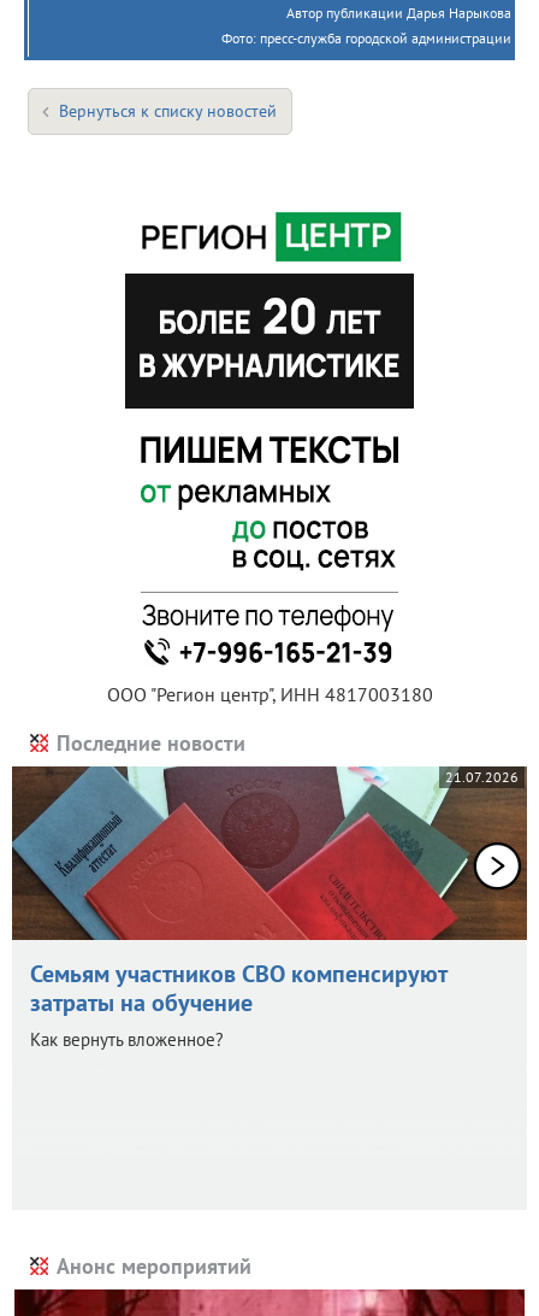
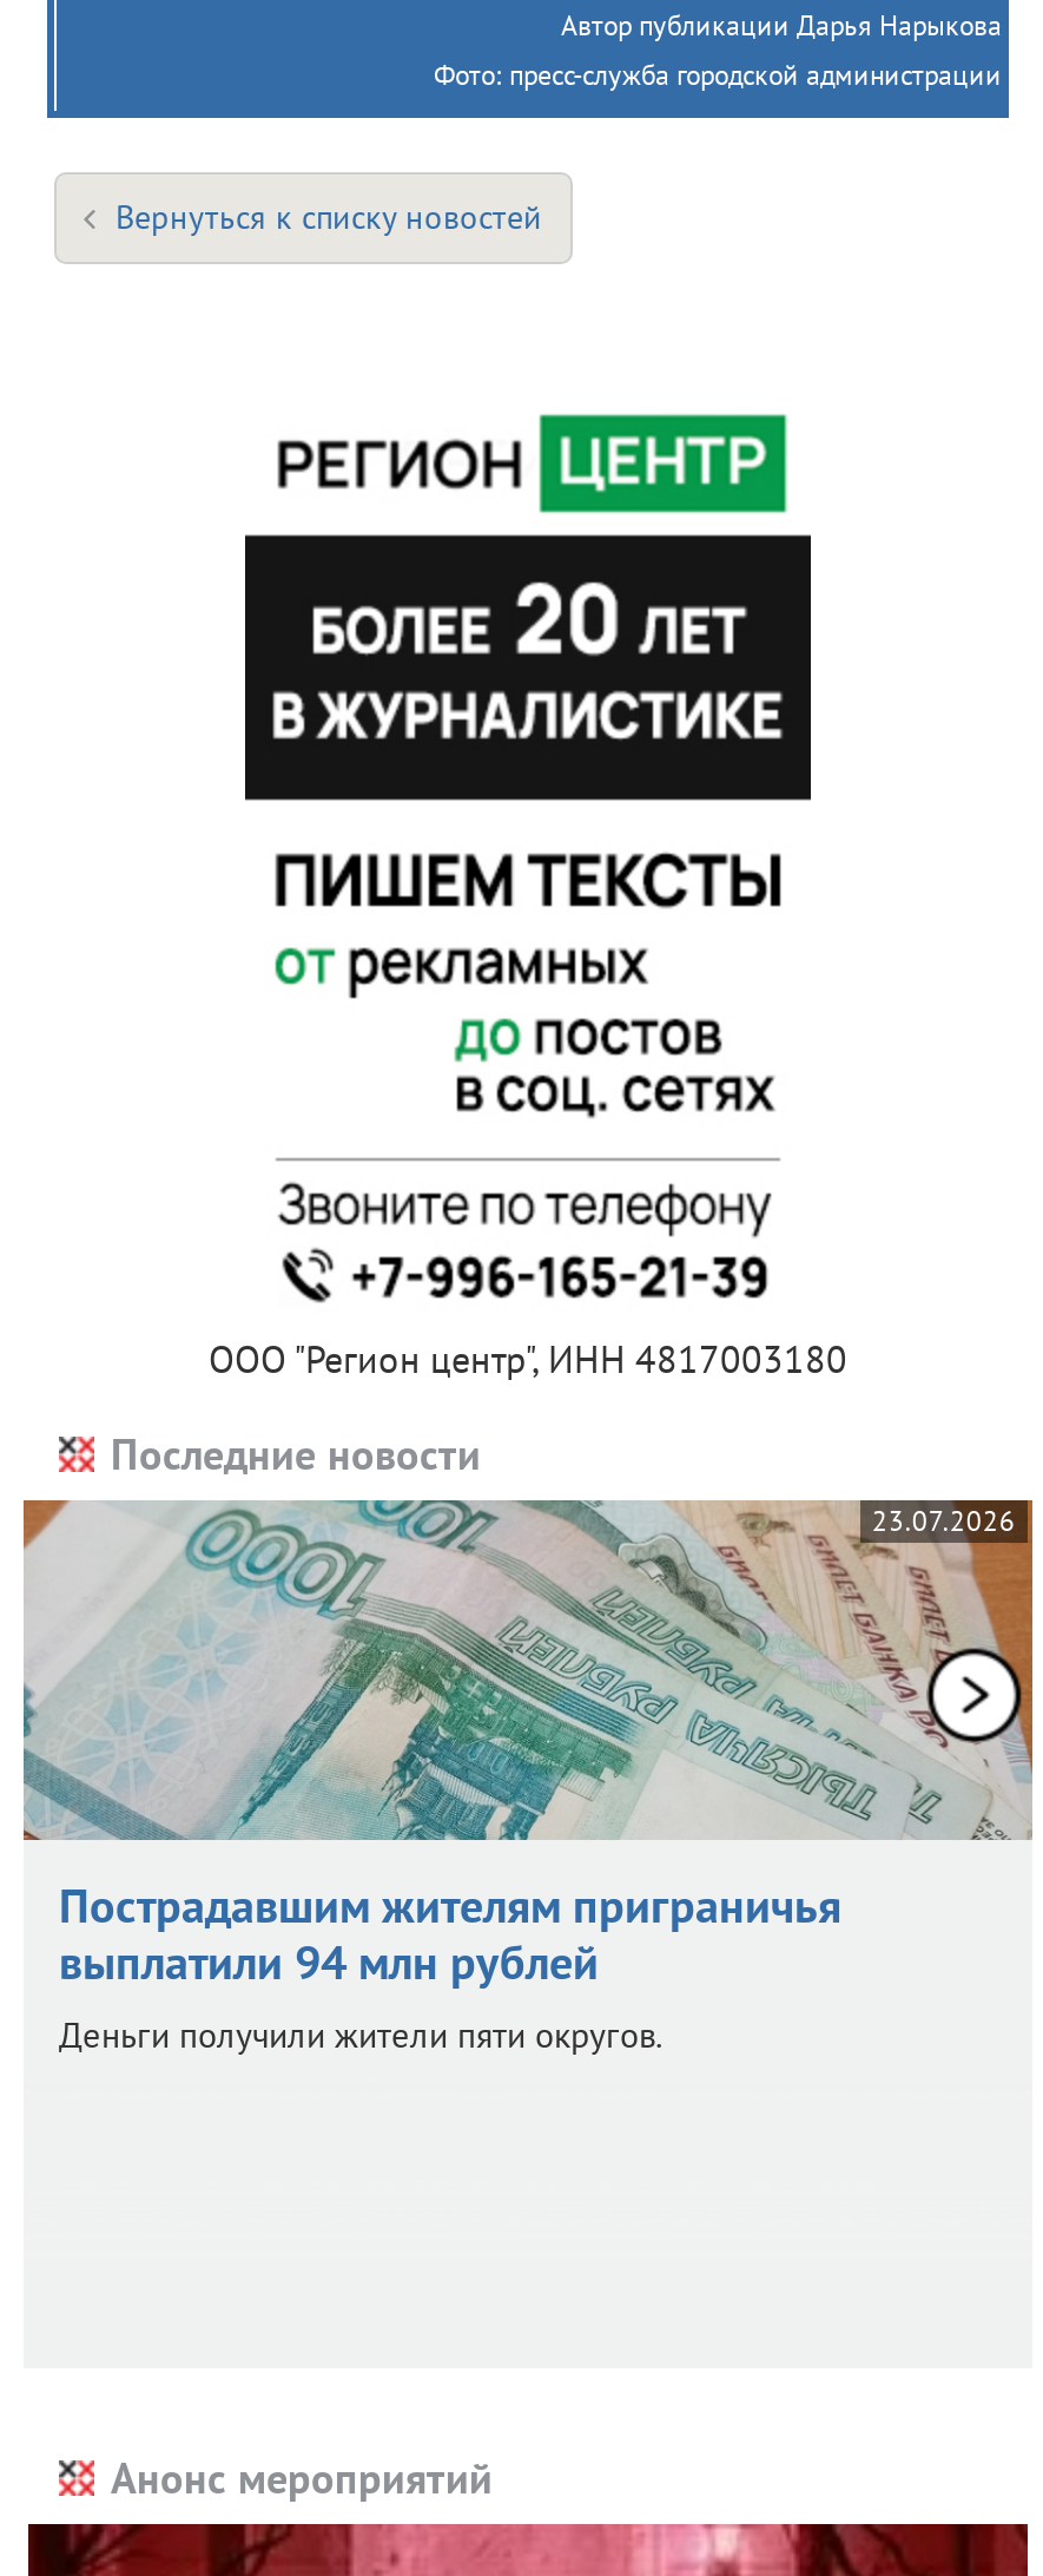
- [image]
- 21.07.2026
+ [image]
+ 23.07.2026

- Семьям участников СВО компенсируют
- затраты на обучение
- Как вернуть вложенное?
+ Пострадавшим жителям приграничья
+ выплатили 94 млн рублей
+ Деньги получили жители пяти округов.
